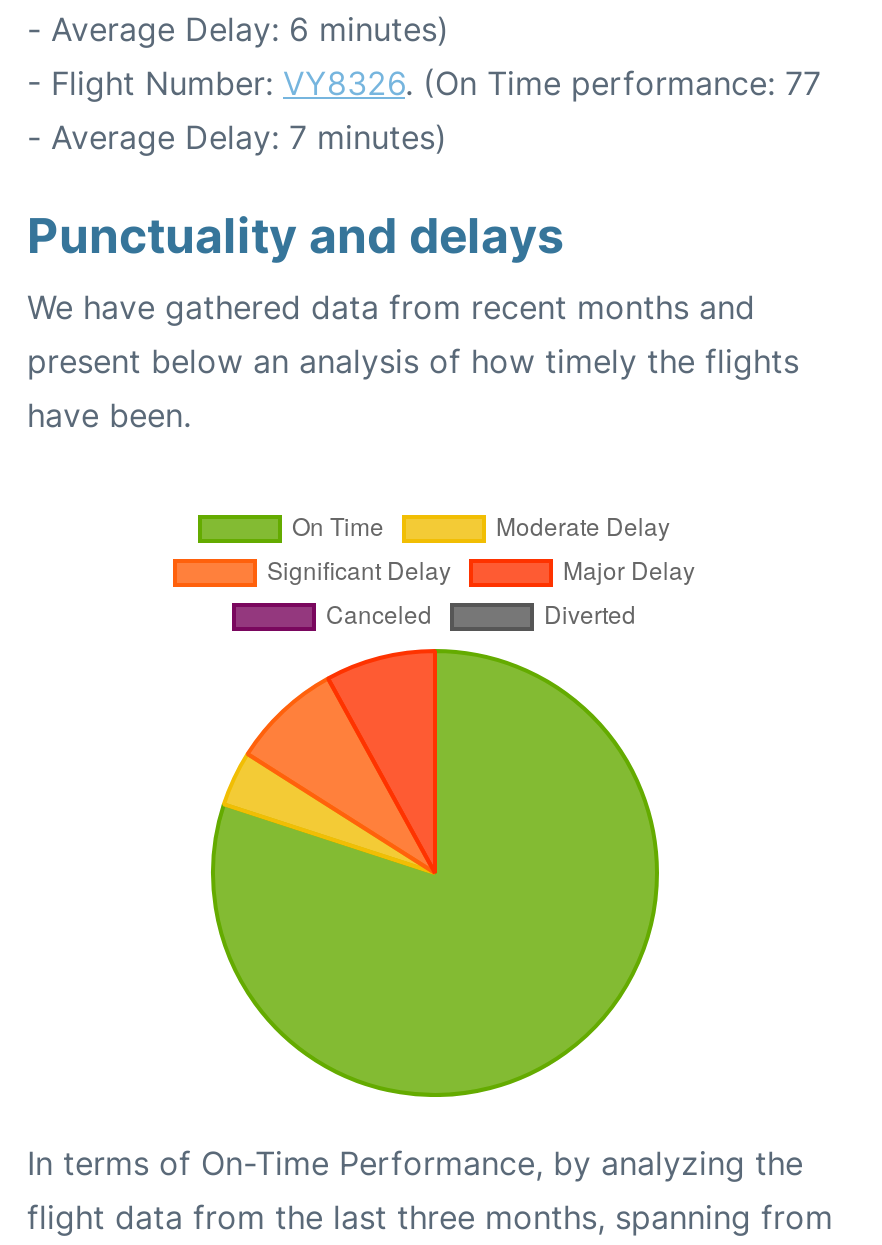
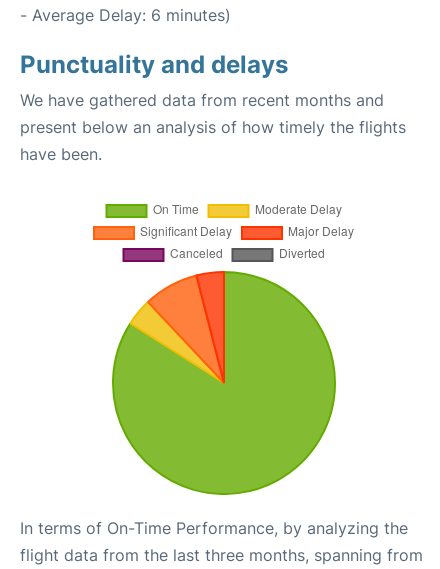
- - Flight Number: VY8326. (On Time performance: 77
- - Average Delay: 7 minutes)

moved up: [image]
